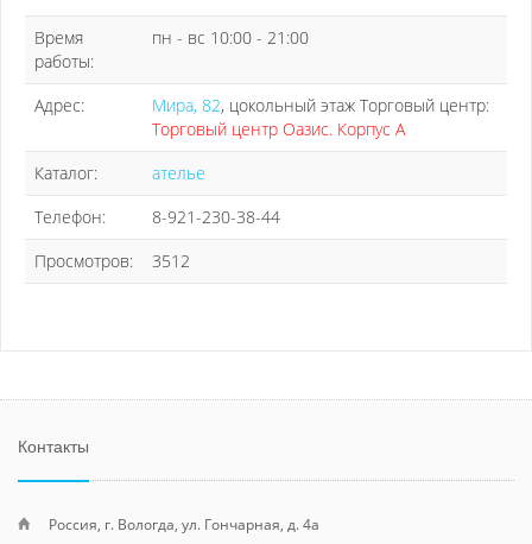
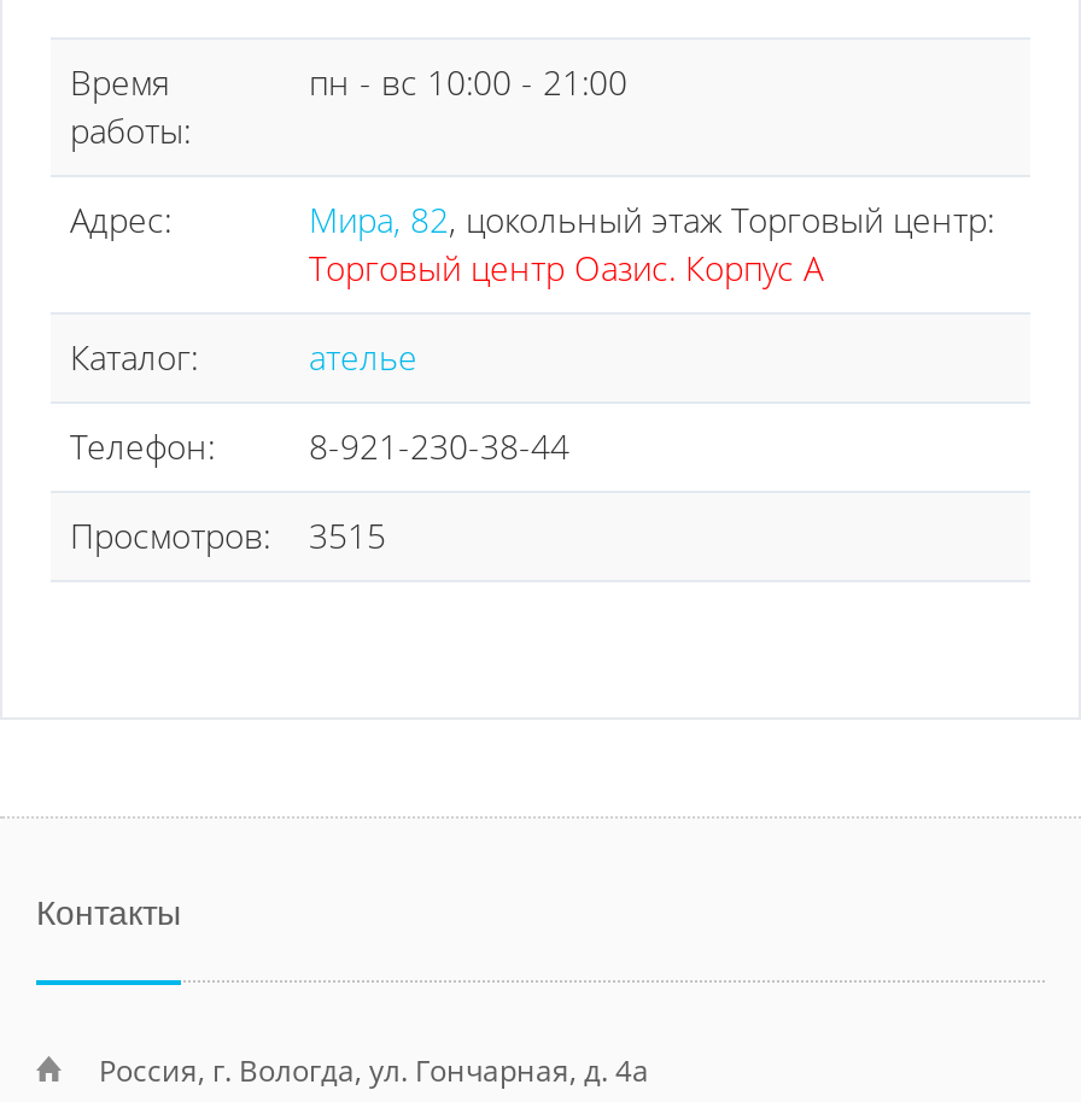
- Просмотров: 3512
+ Просмотров: 3515
